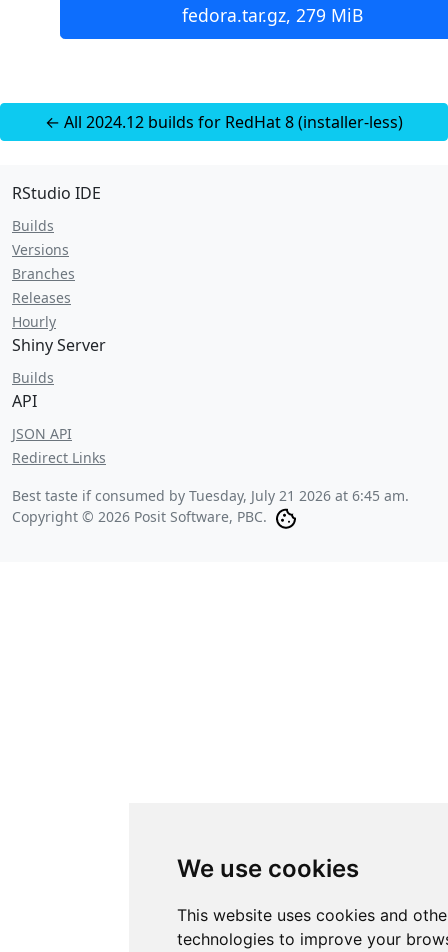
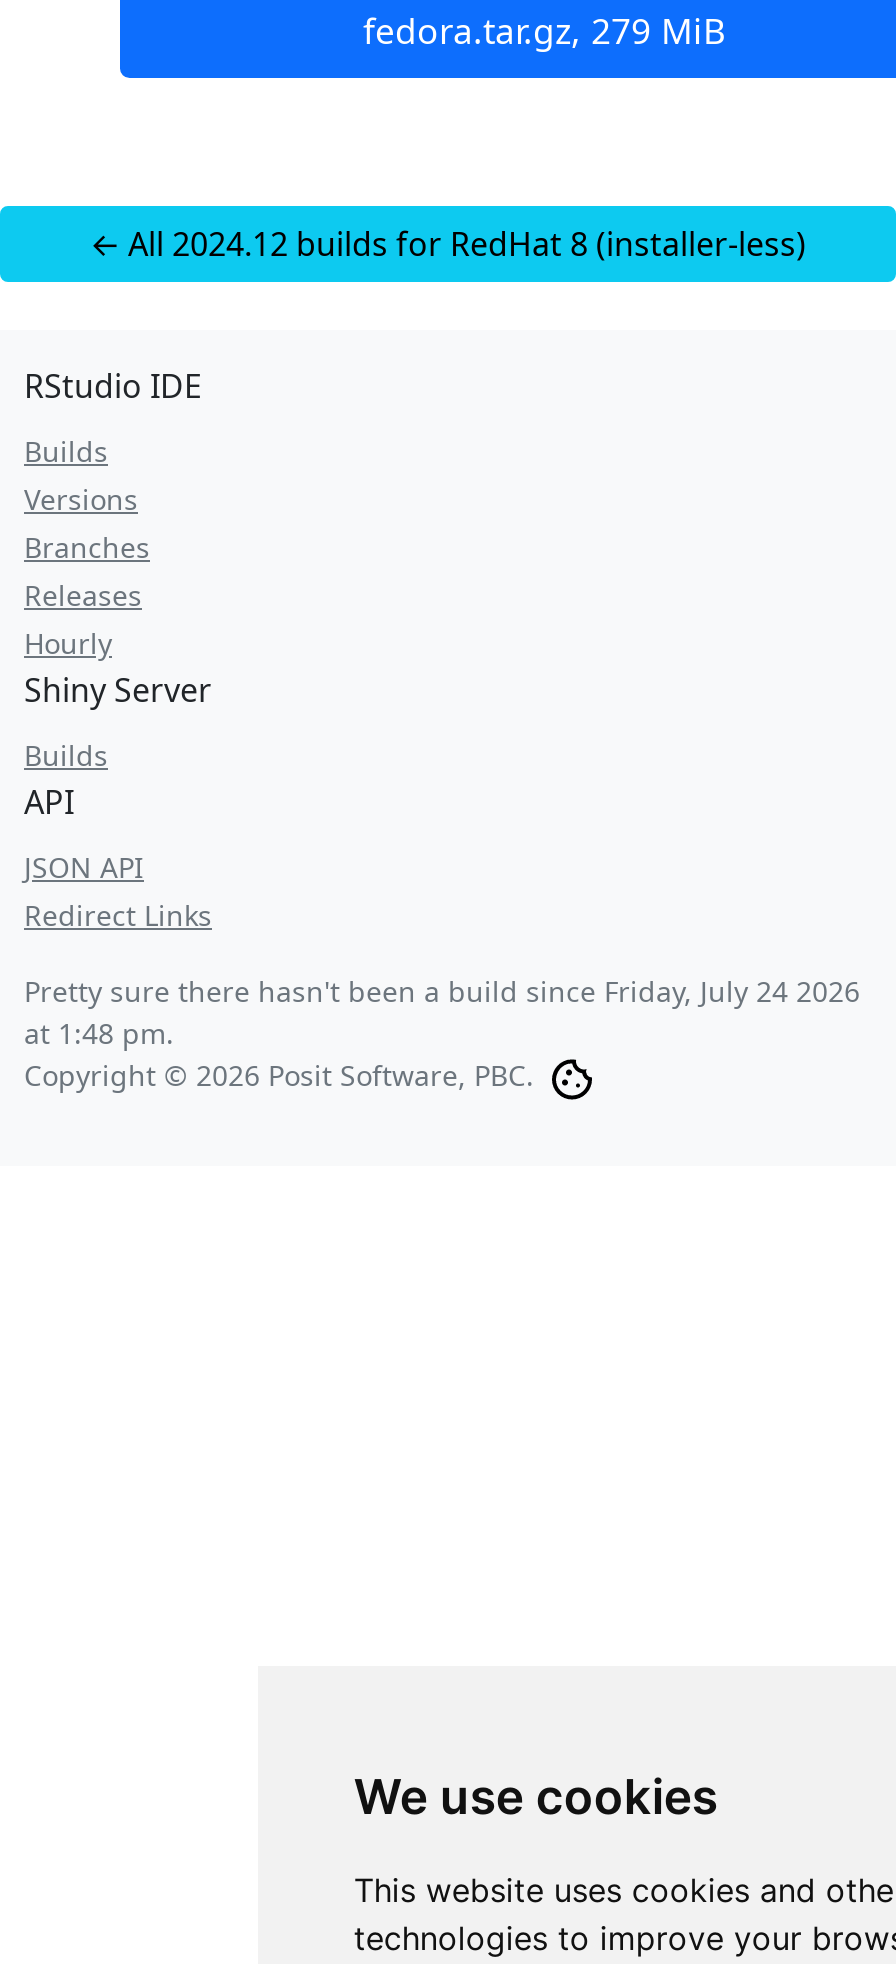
- Best taste if consumed by Tuesday, July 21 2026 at 6:45 am.
+ Pretty sure there hasn't been a build since Friday, July 24 2026
+ at 1:48 pm.
